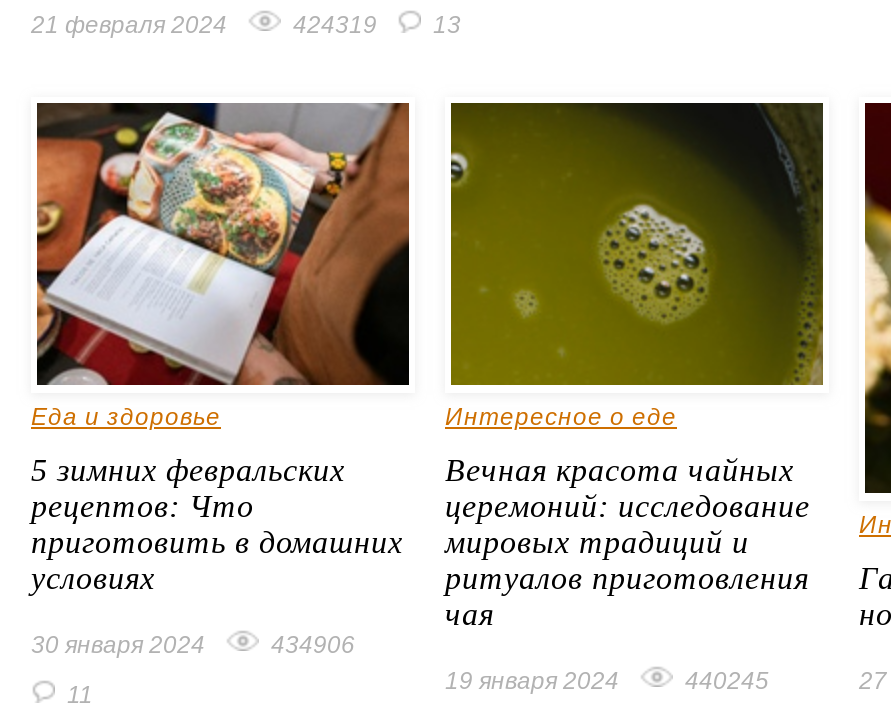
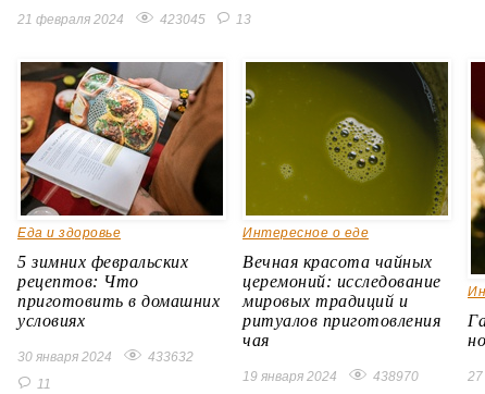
- 424319 13
+ 423045 13

- 434906
+ 433632

- 440245
+ 438970
